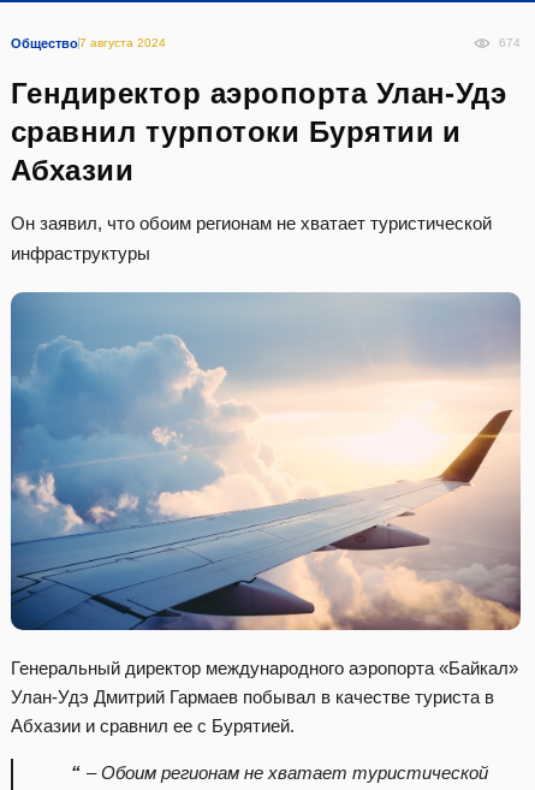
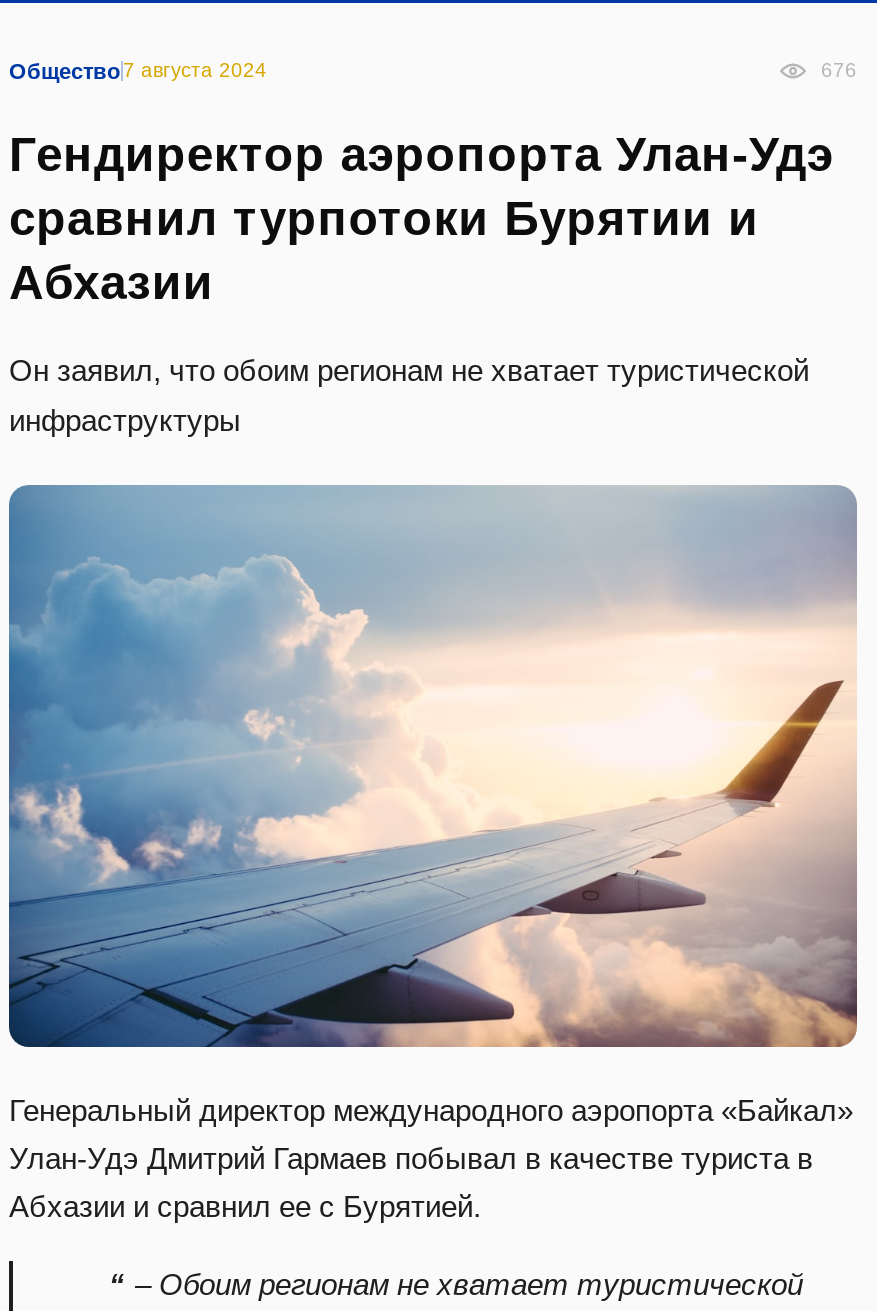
- 674
+ 676
